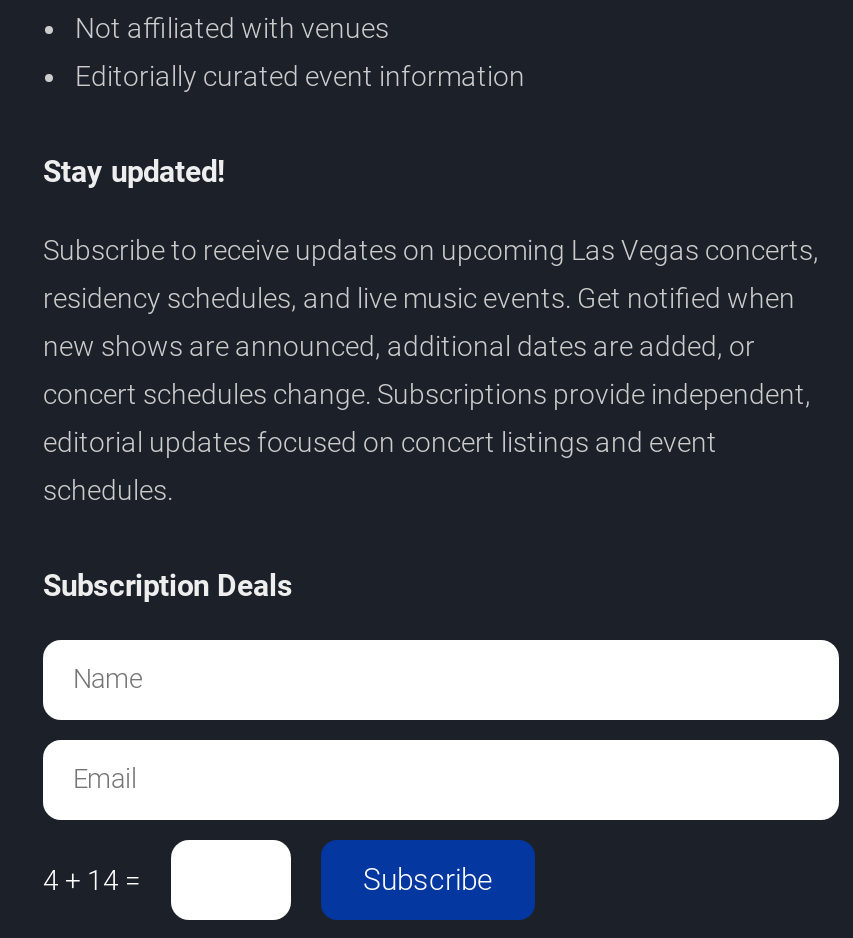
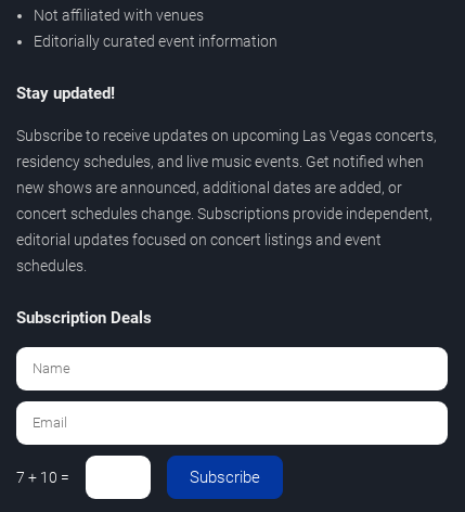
- 4 + 14 =
+ 7 + 10 =
